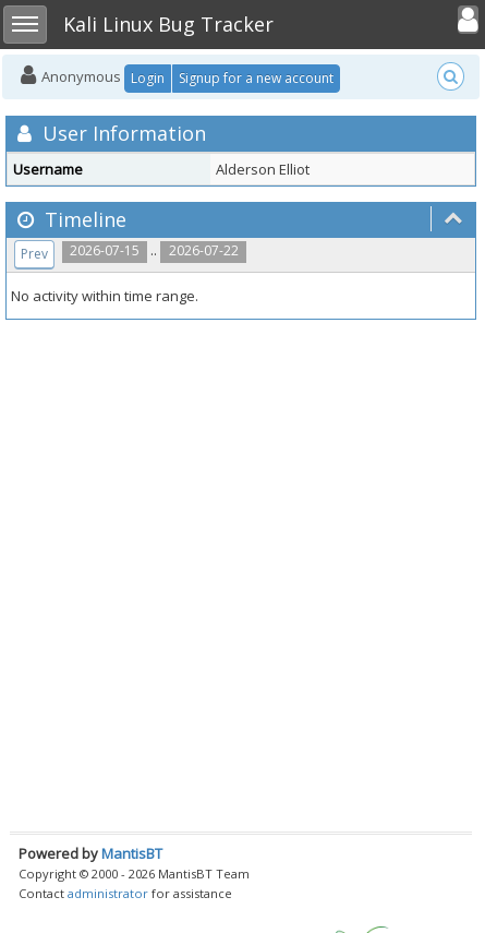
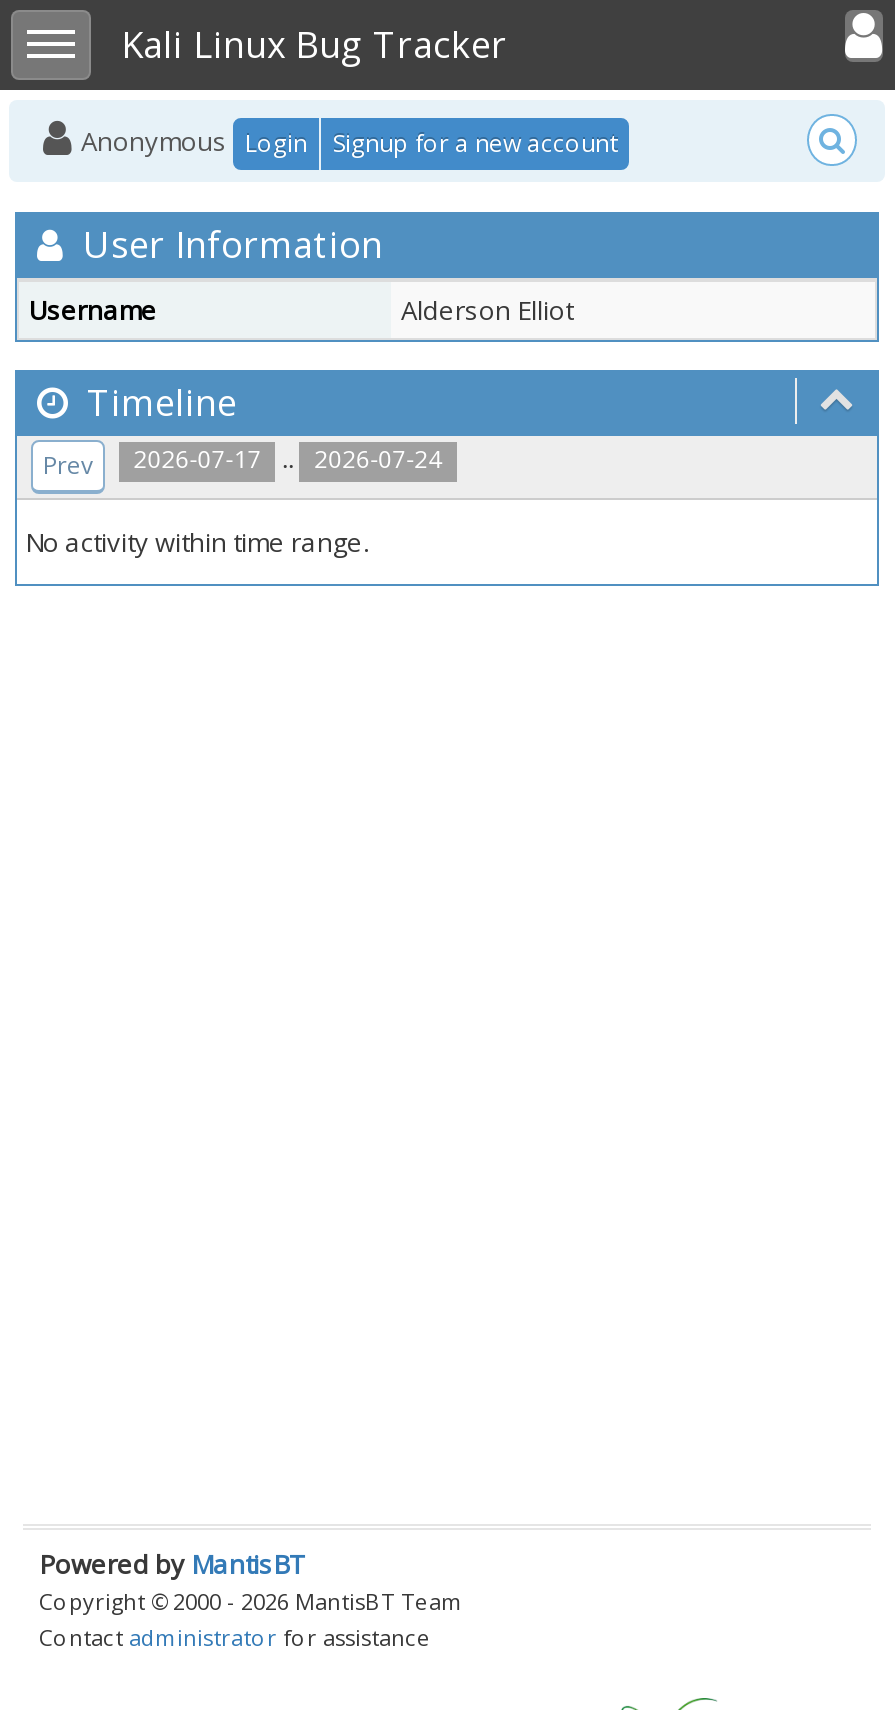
- Prev 2026-07-15 .. 2026-07-22
+ Prev 2026-07-17 .. 2026-07-24
